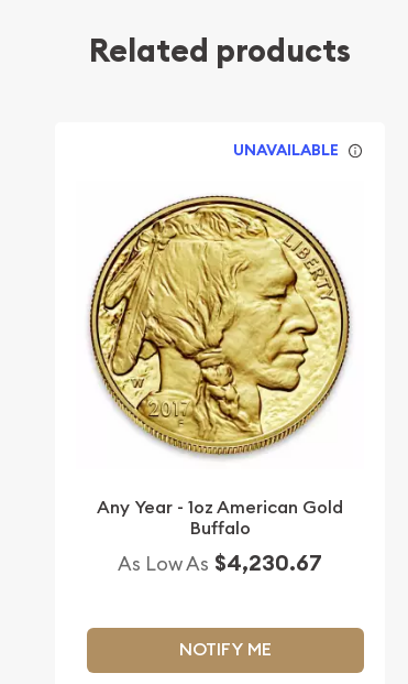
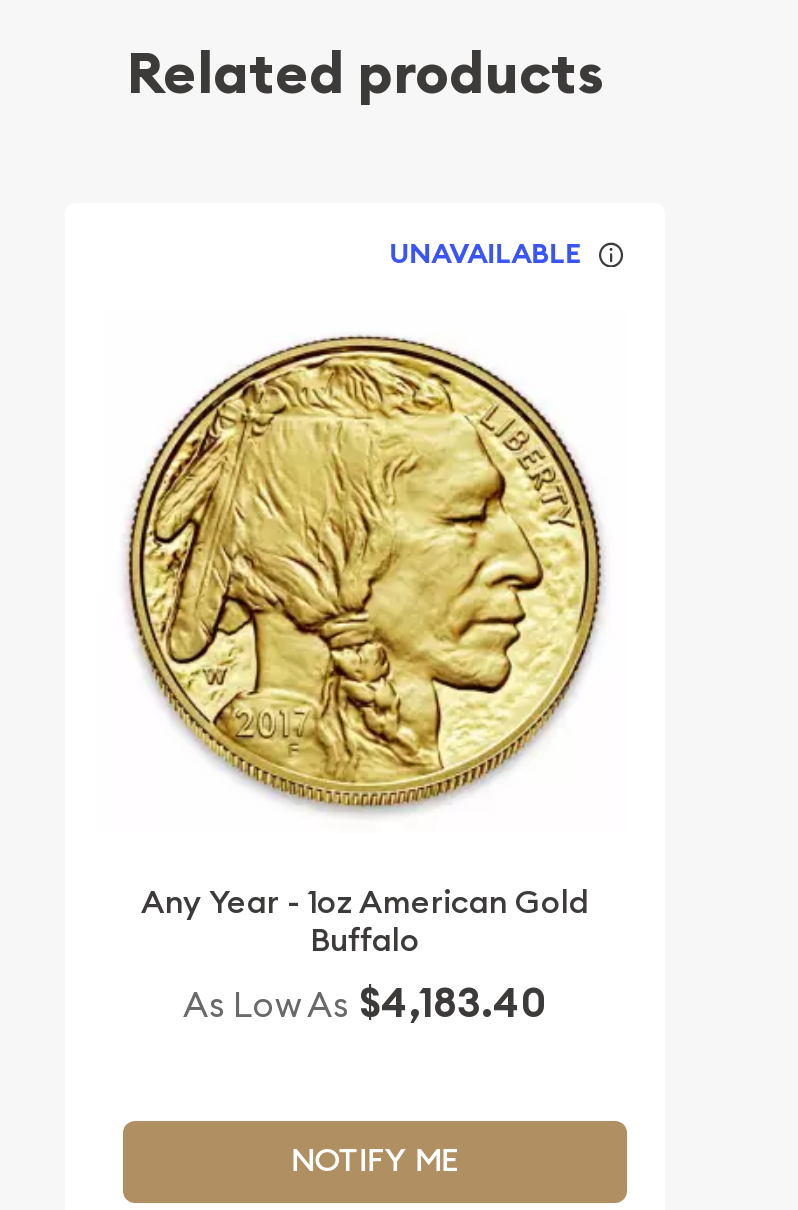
- As Low As $4,230.67
+ As Low As $4,183.40
